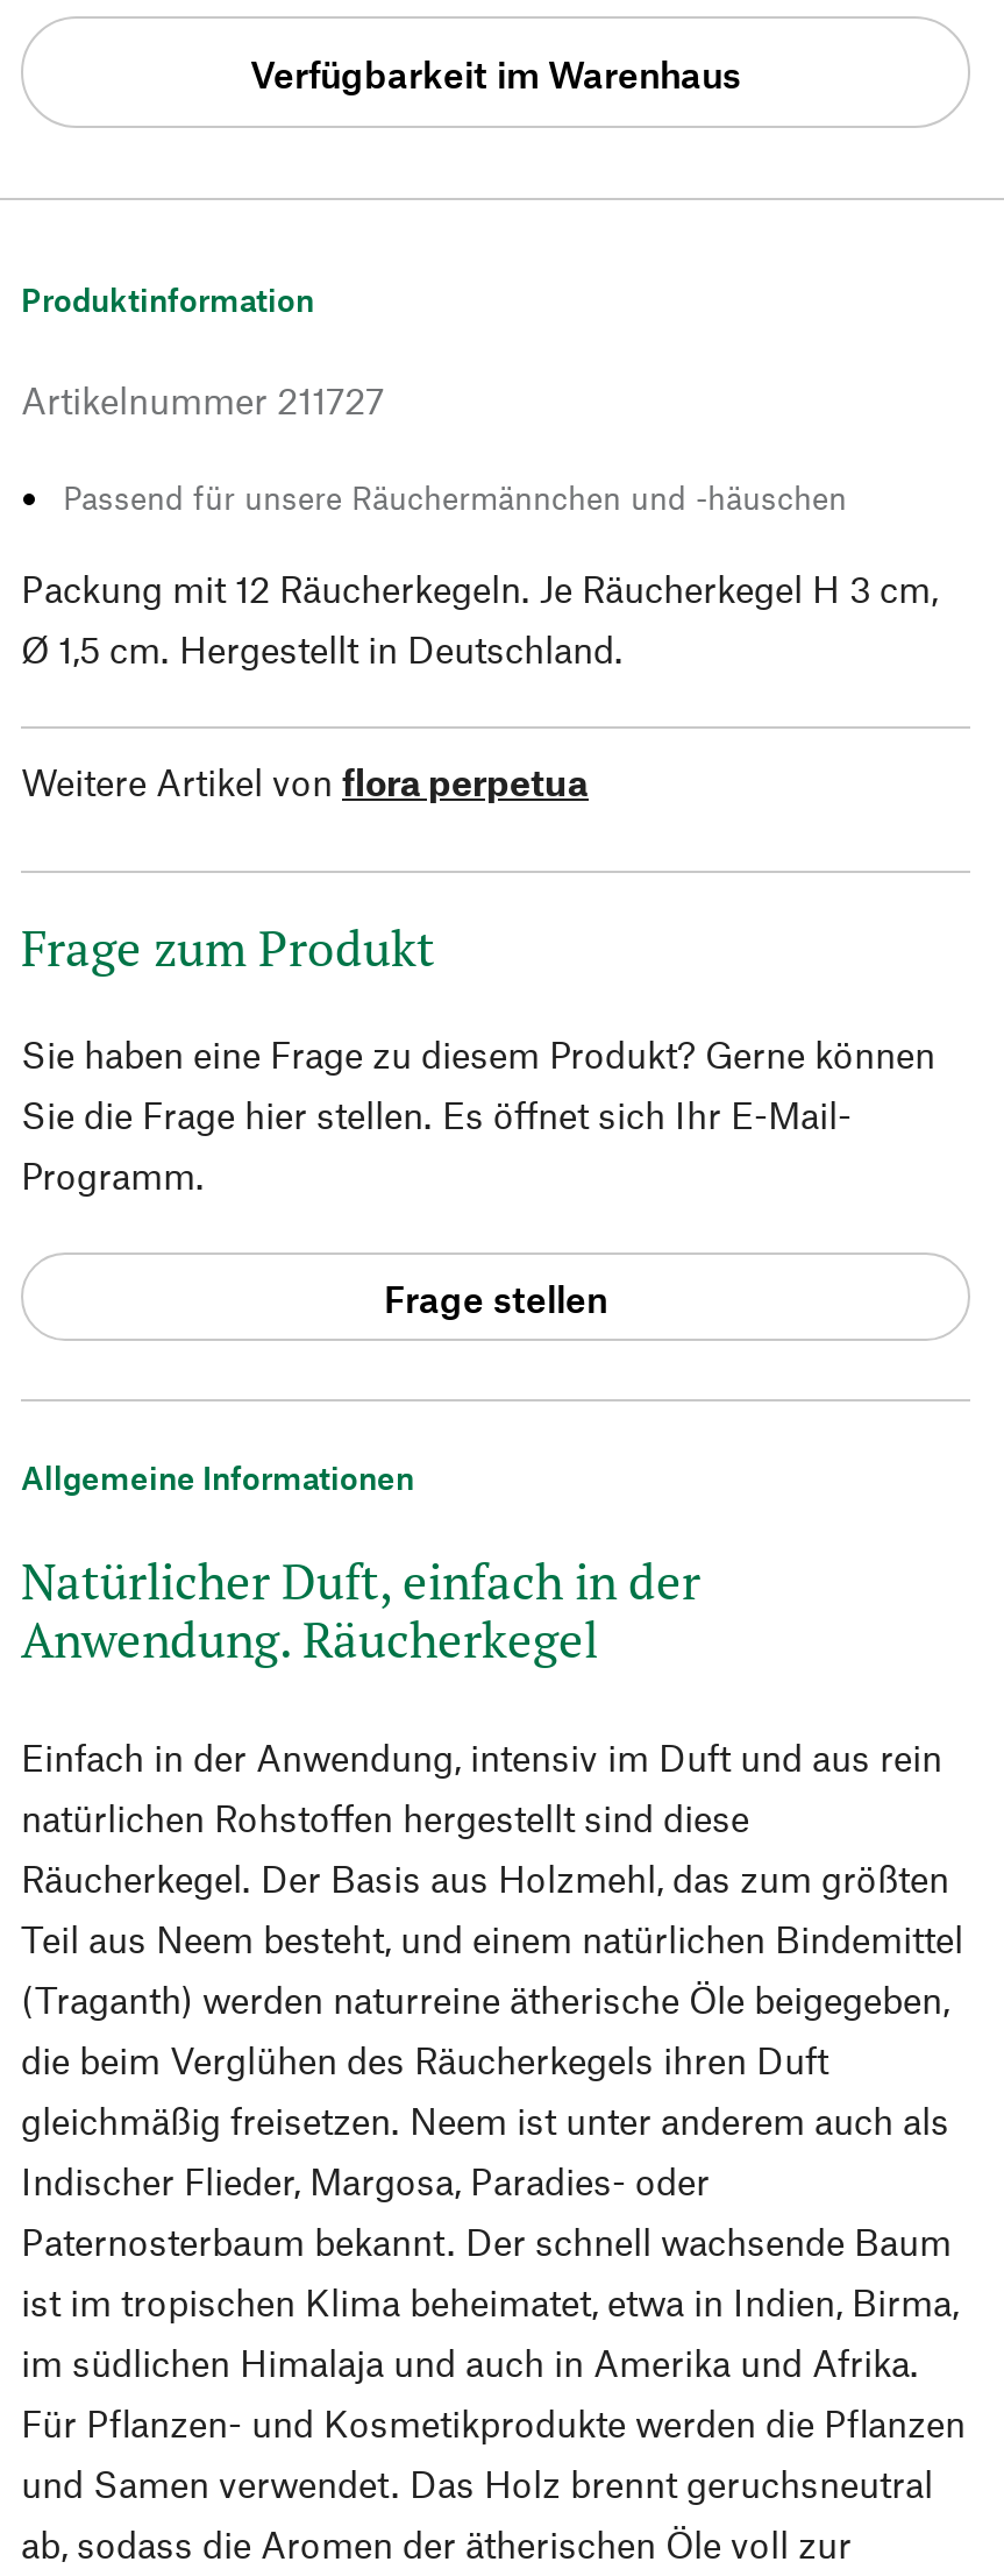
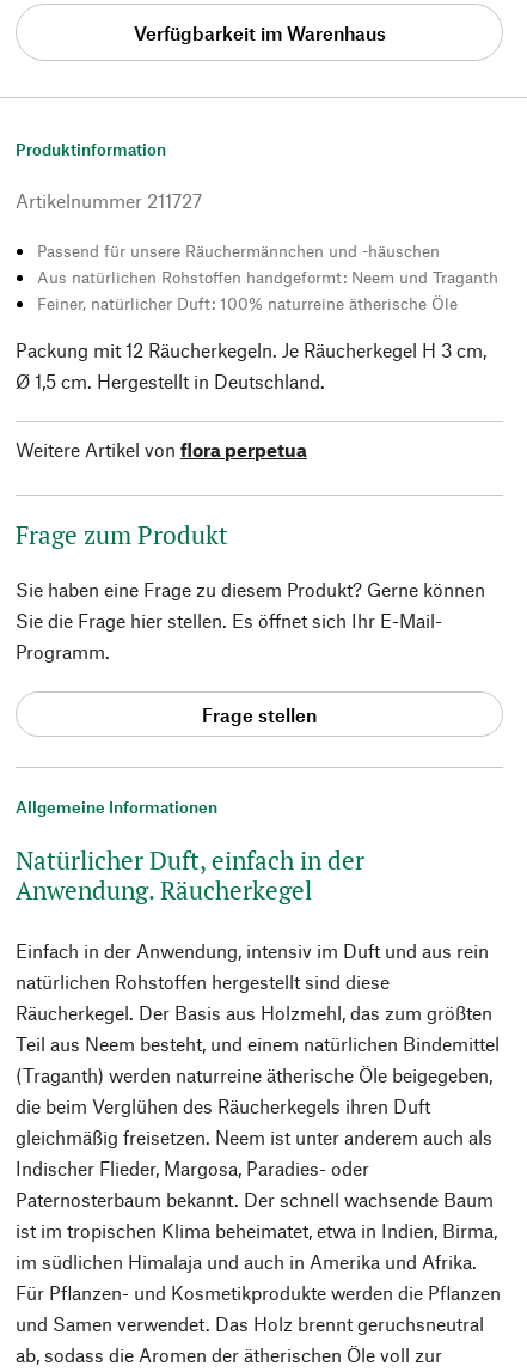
+ Aus natürlichen Rohstoffen handgeformt: Neem und Traganth
+ Feiner, natürlicher Duft: 100% naturreine ätherische Öle
